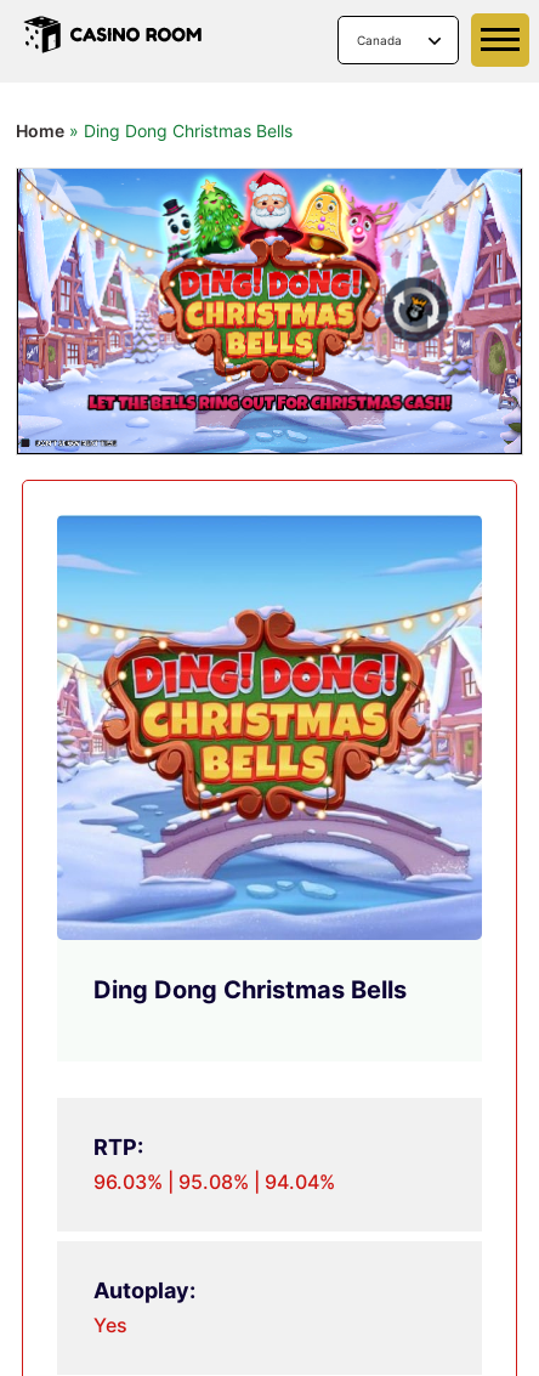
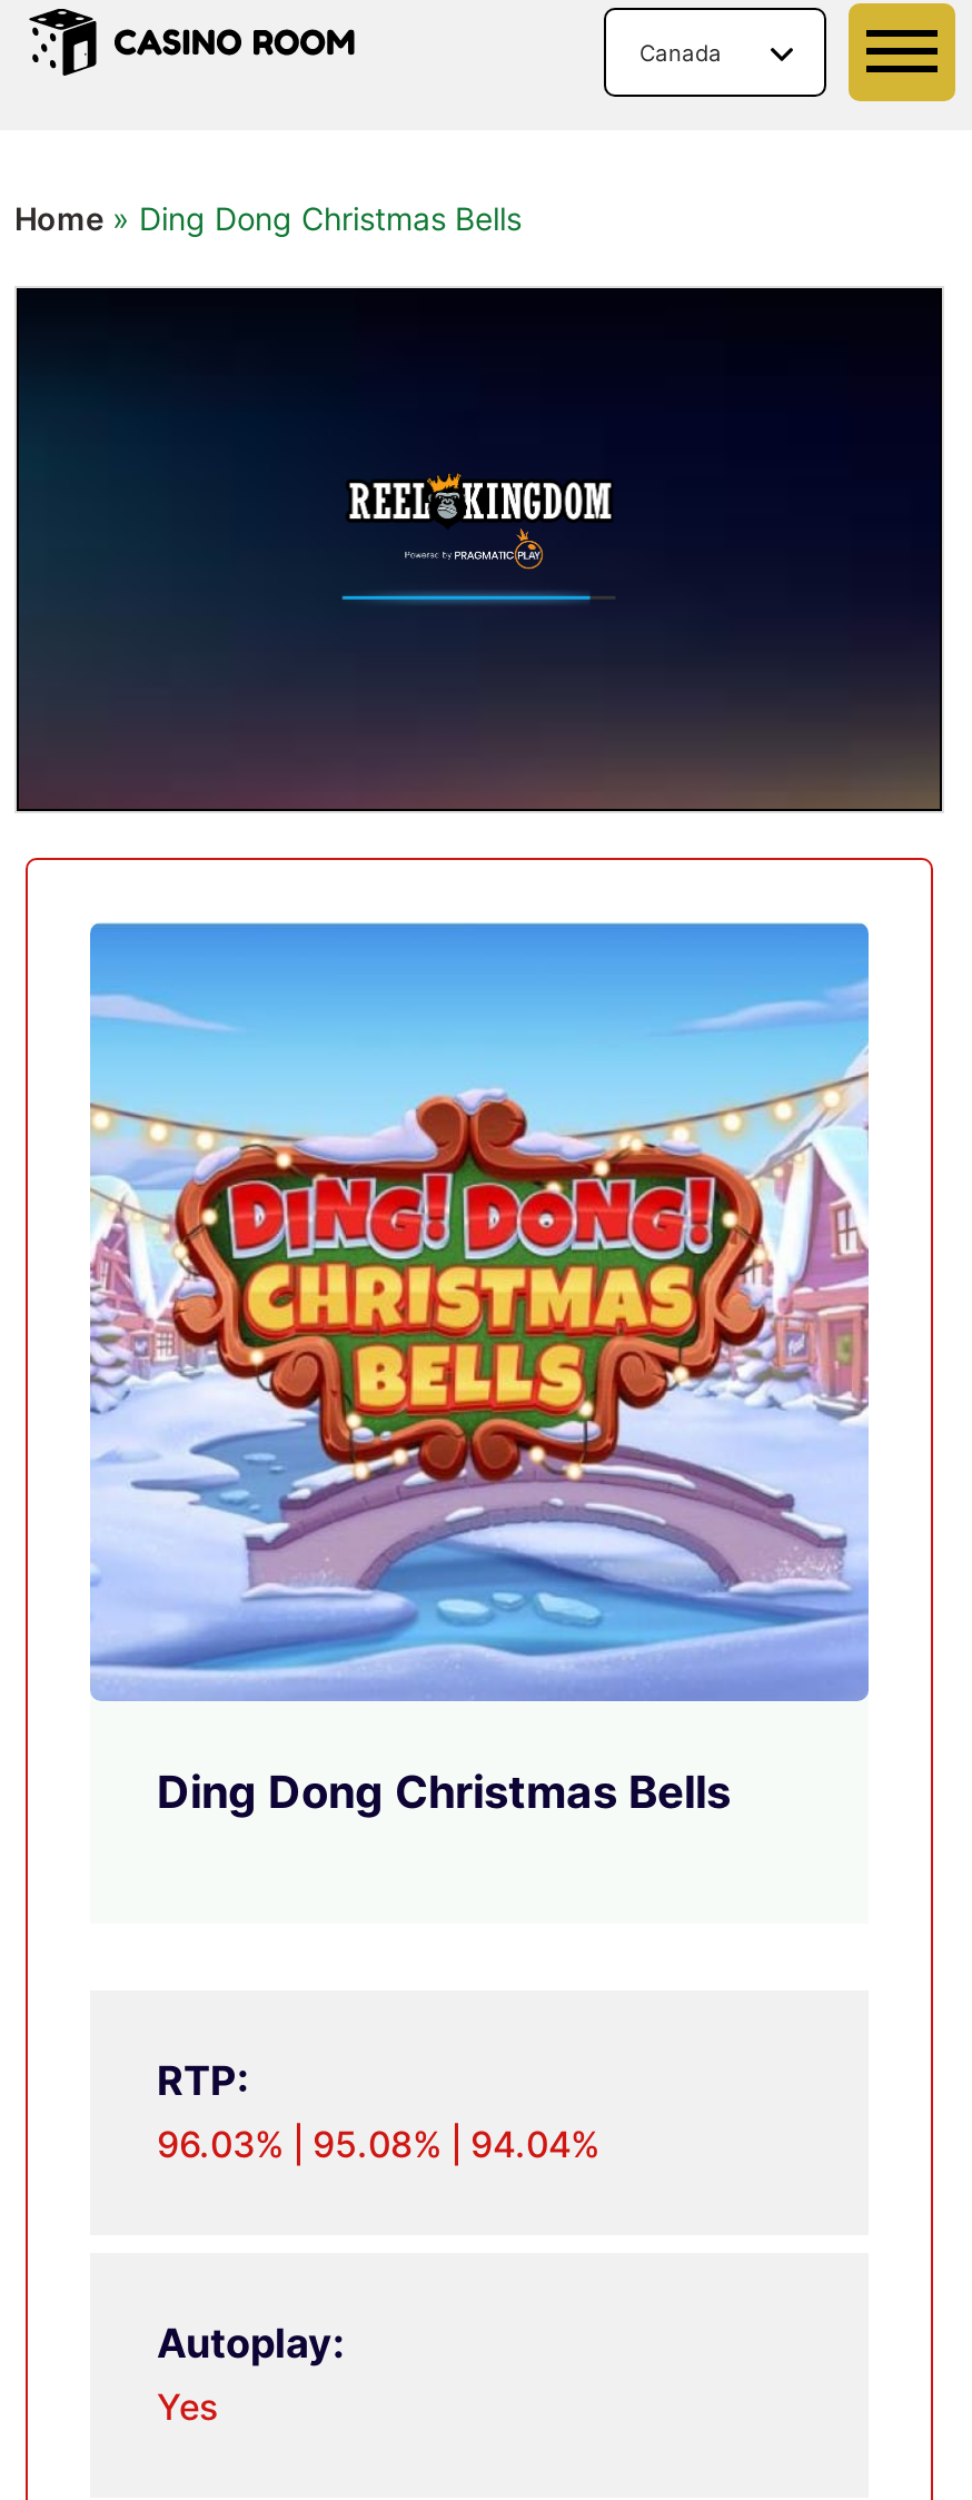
- [image]
+ [image]
